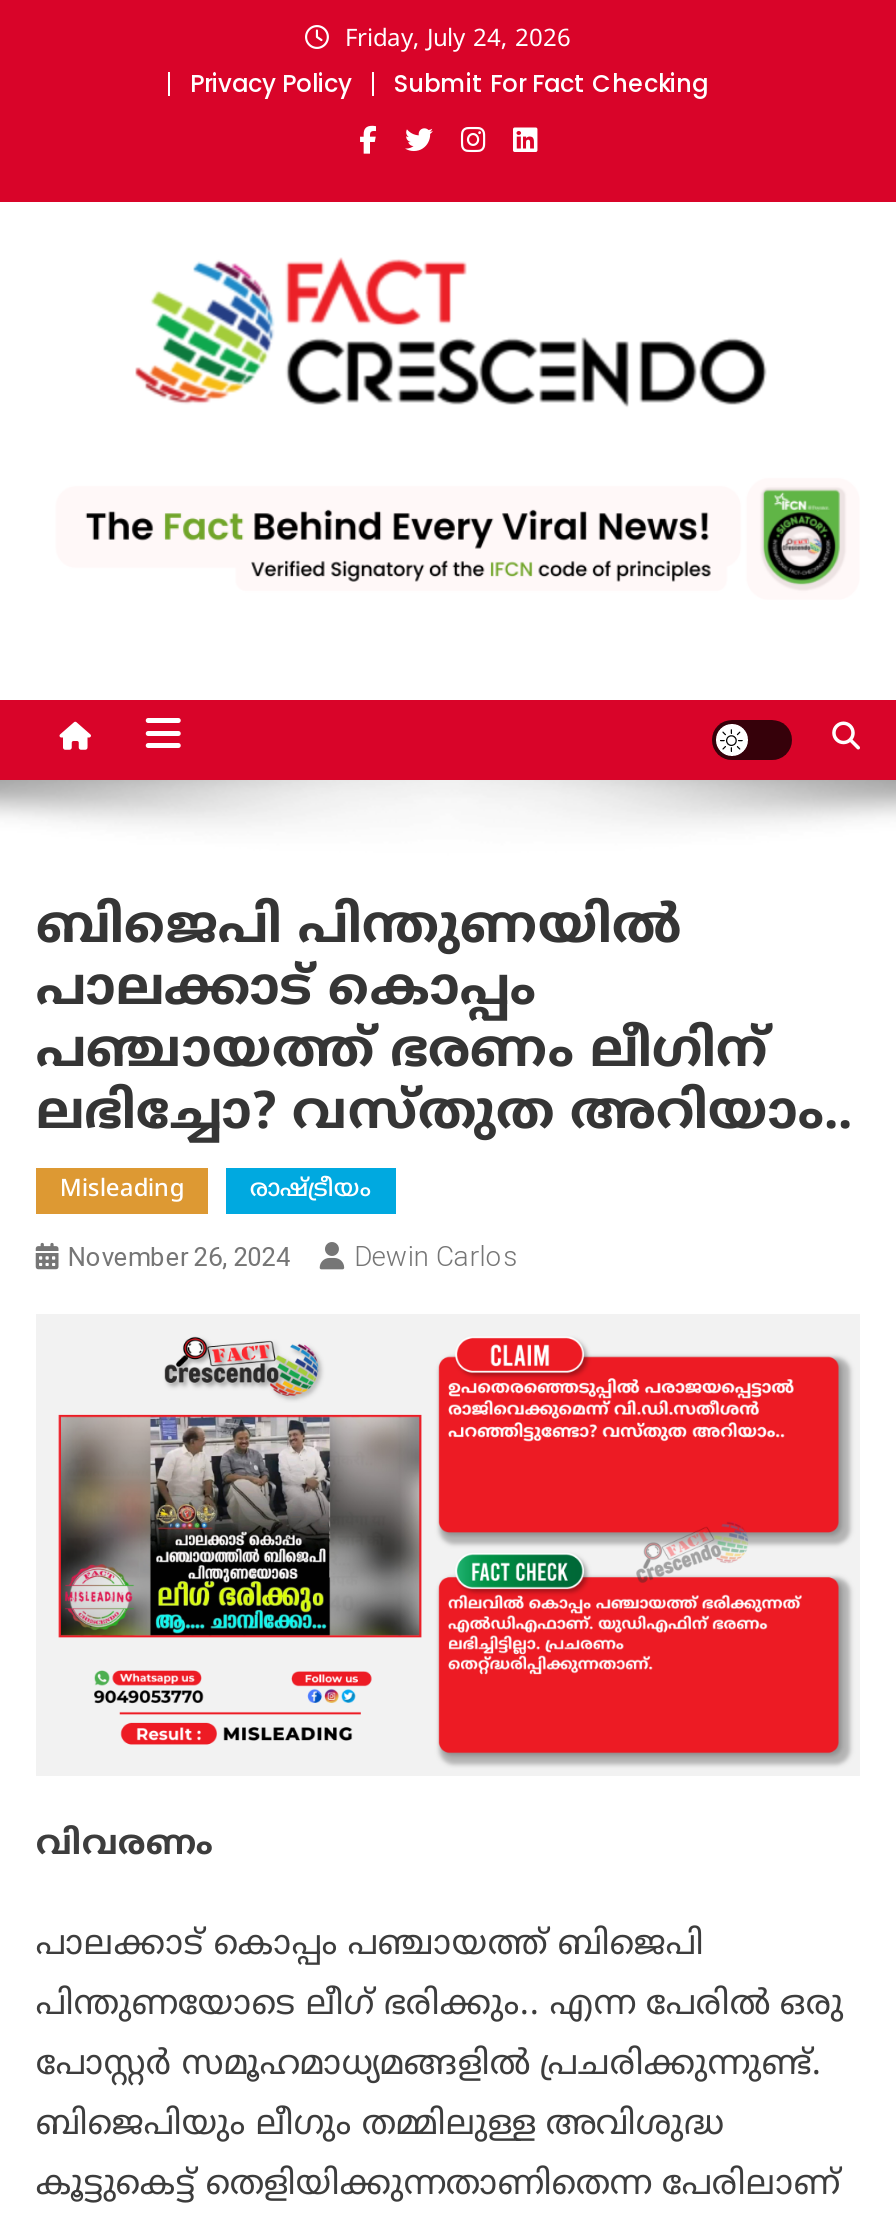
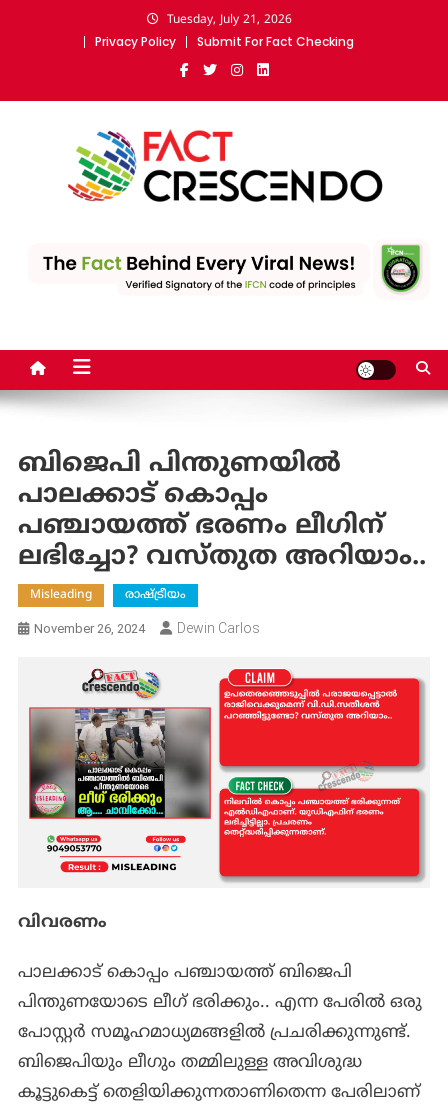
- Friday, July 24, 2026
+ Tuesday, July 21, 2026
